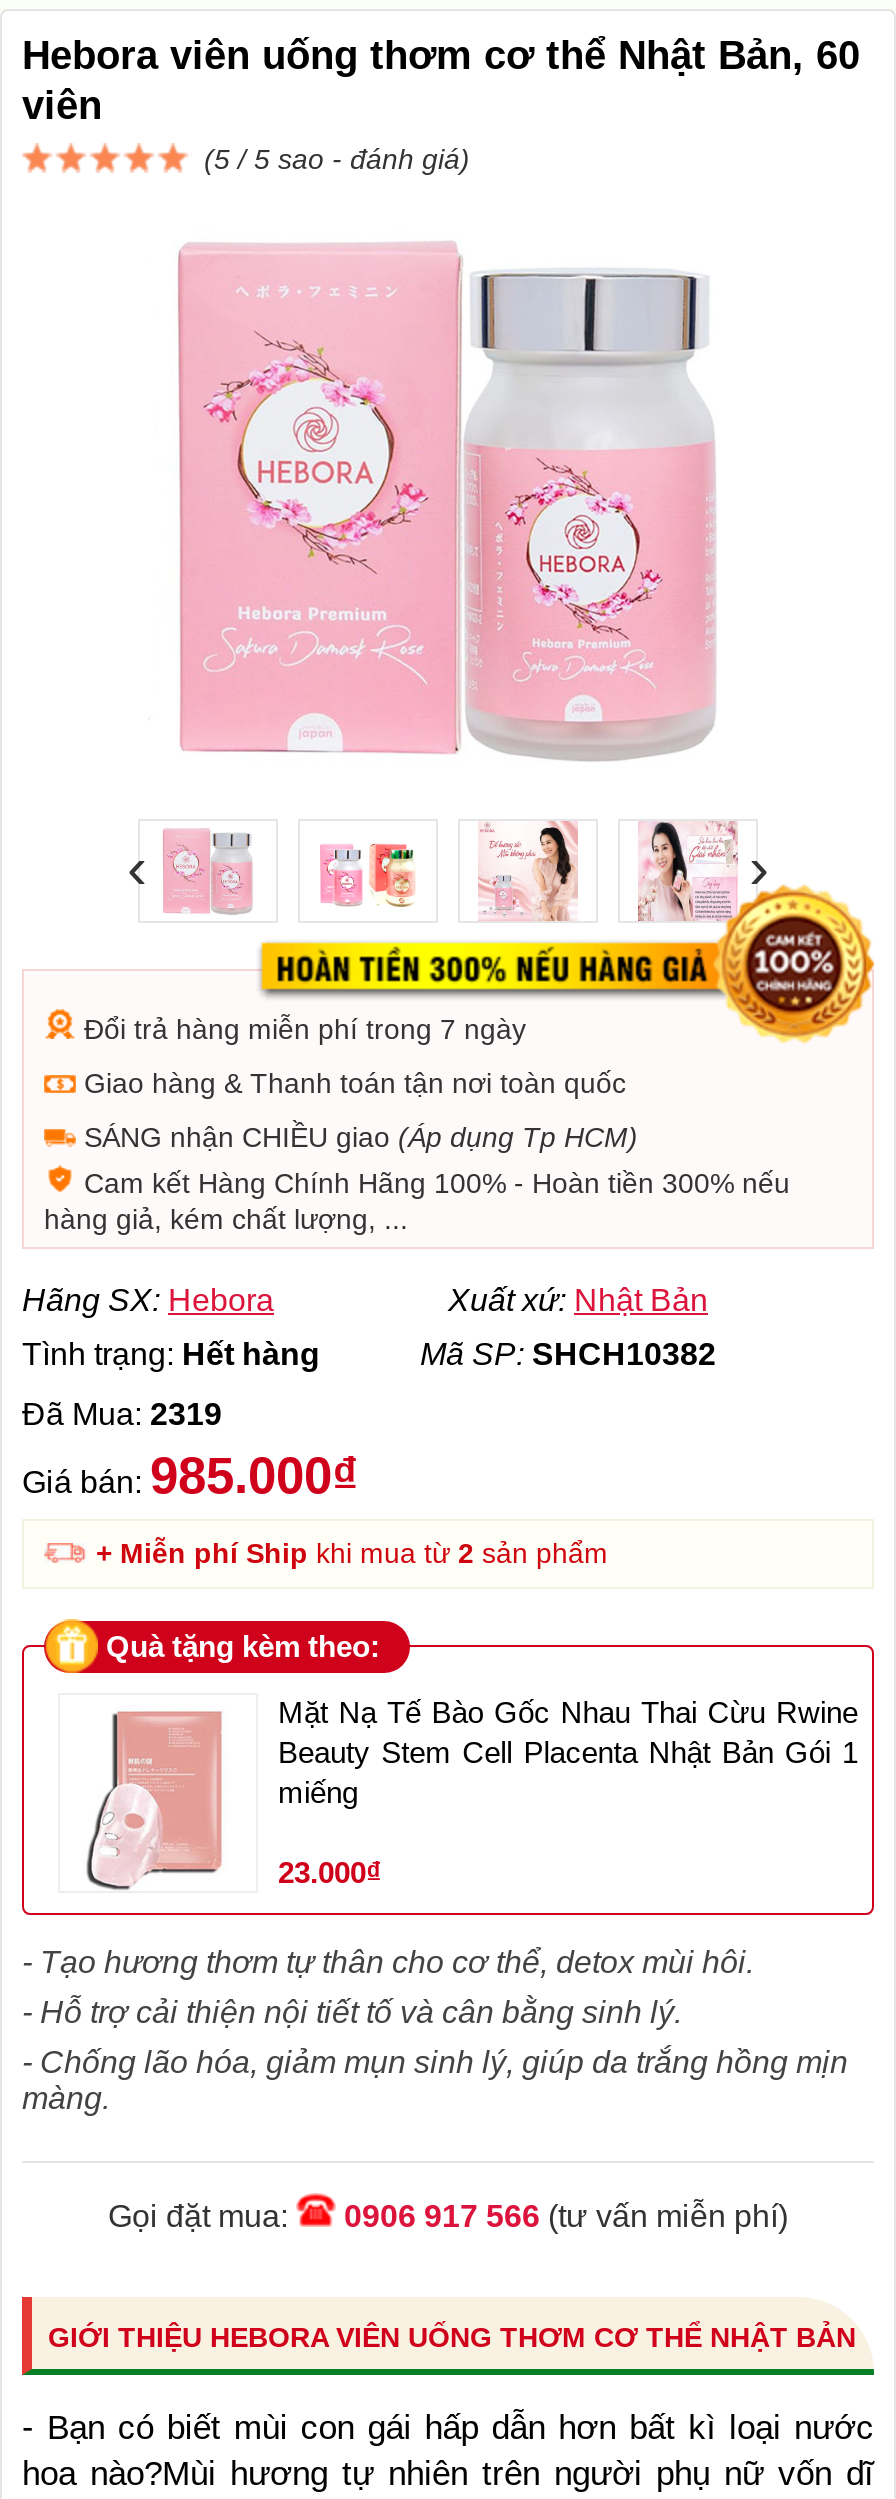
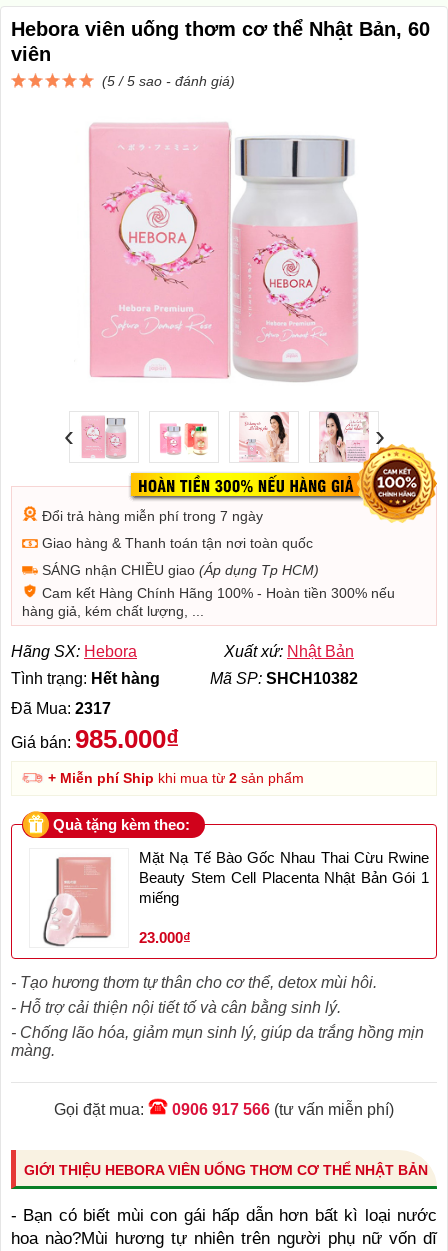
- Đã Mua: 2319
+ Đã Mua: 2317
